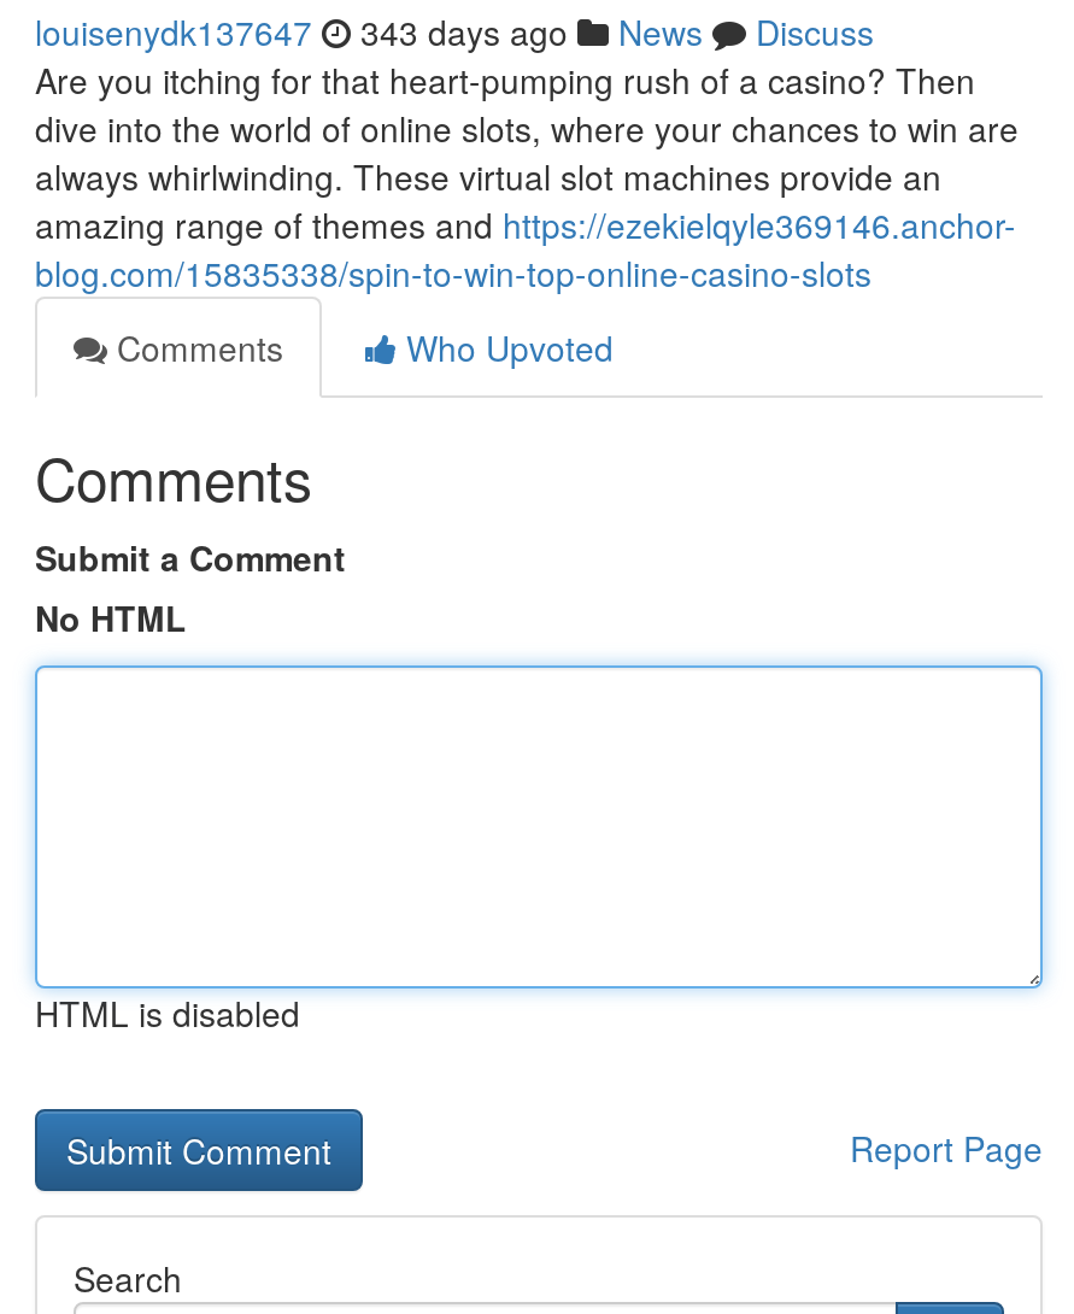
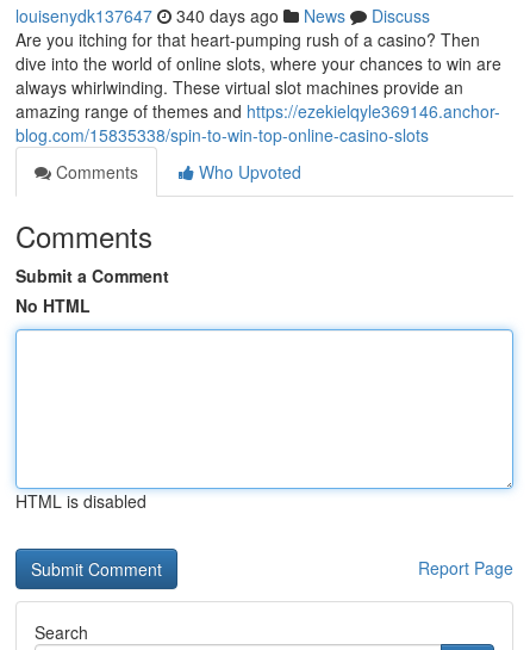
- louisenydk137647 343 days ago News Discuss
+ louisenydk137647 340 days ago News Discuss
